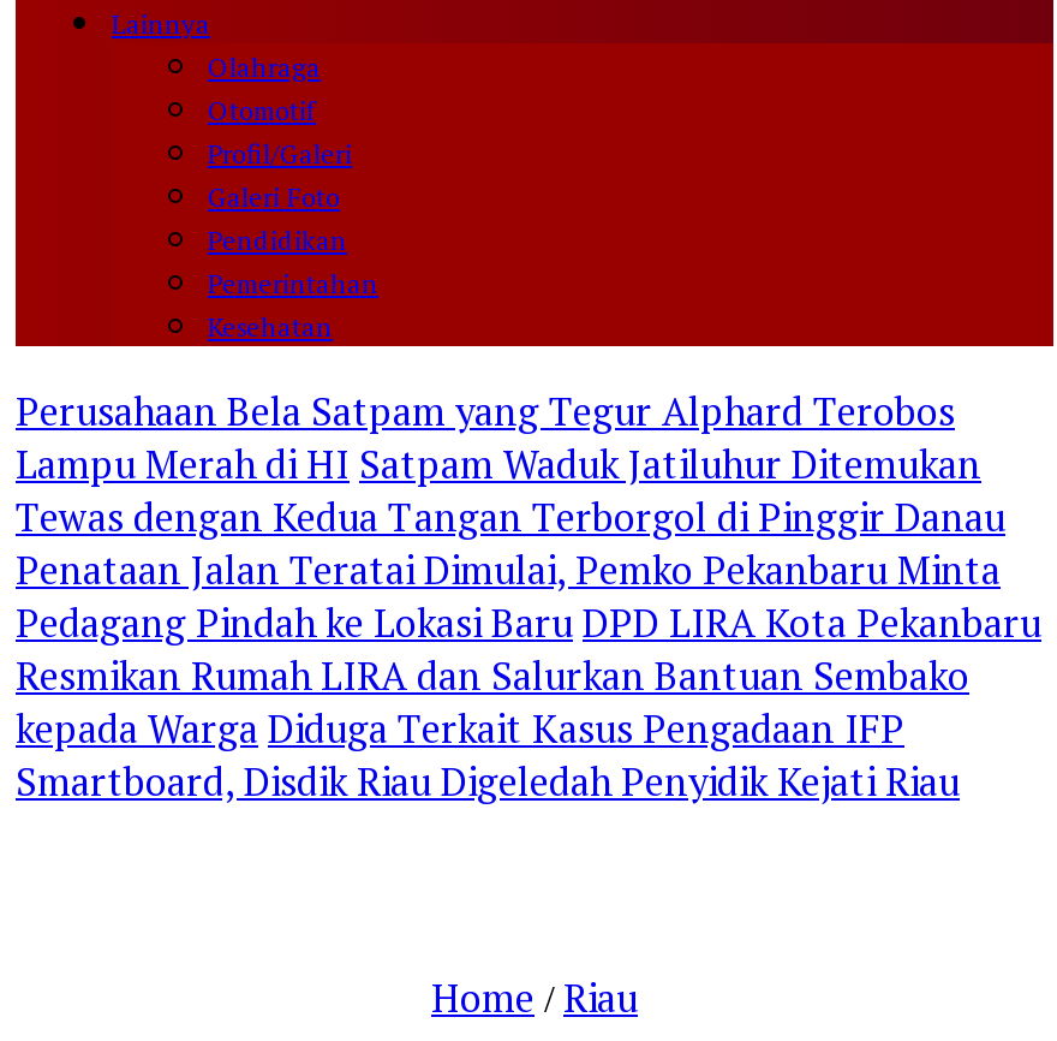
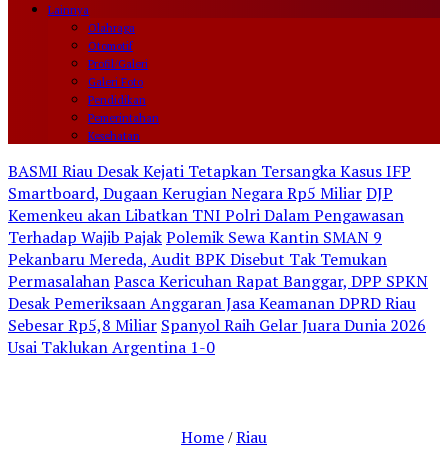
- Perusahaan Bela Satpam yang Tegur Alphard Terobos
- Lampu Merah di HI Satpam Waduk Jatiluhur Ditemukan
- Tewas dengan Kedua Tangan Terborgol di Pinggir Danau
- Penataan Jalan Teratai Dimulai, Pemko Pekanbaru Minta
- Pedagang Pindah ke Lokasi Baru DPD LIRA Kota Pekanbaru
- Resmikan Rumah LIRA dan Salurkan Bantuan Sembako
- kepada Warga Diduga Terkait Kasus Pengadaan IFP
- Smartboard, Disdik Riau Digeledah Penyidik Kejati Riau
+ BASMI Riau Desak Kejati Tetapkan Tersangka Kasus IFP
+ Smartboard, Dugaan Kerugian Negara Rp5 Miliar DJP
+ Kemenkeu akan Libatkan TNI Polri Dalam Pengawasan
+ Terhadap Wajib Pajak Polemik Sewa Kantin SMAN 9
+ Pekanbaru Mereda, Audit BPK Disebut Tak Temukan
+ Permasalahan Pasca Kericuhan Rapat Banggar, DPP SPKN
+ Desak Pemeriksaan Anggaran Jasa Keamanan DPRD Riau
+ Sebesar Rp5,8 Miliar Spanyol Raih Gelar Juara Dunia 2026
+ Usai Taklukan Argentina 1-0
